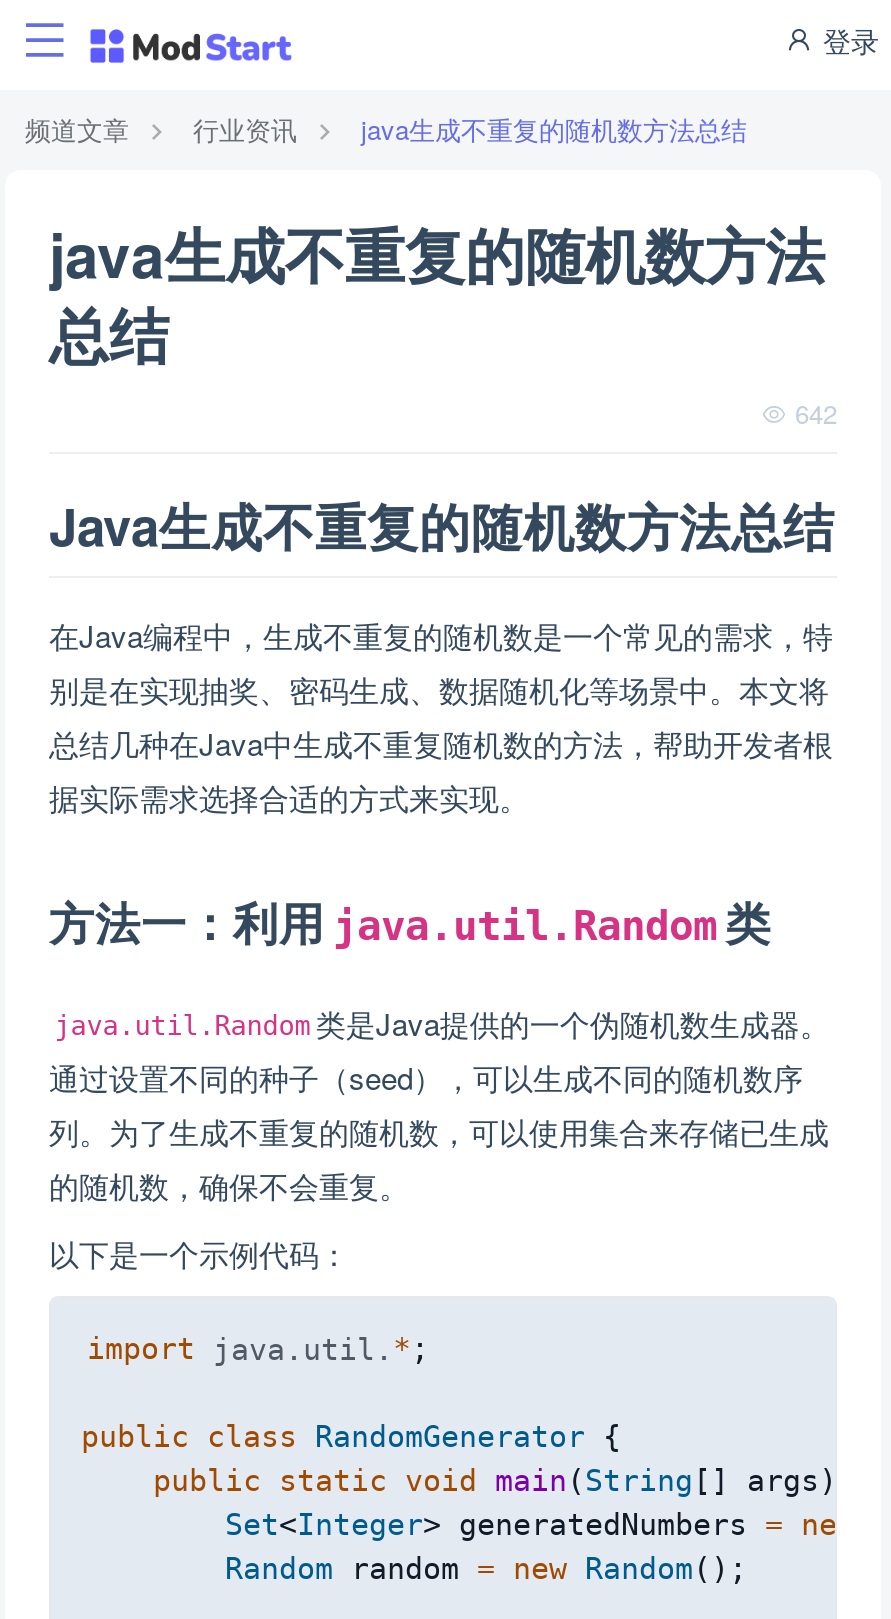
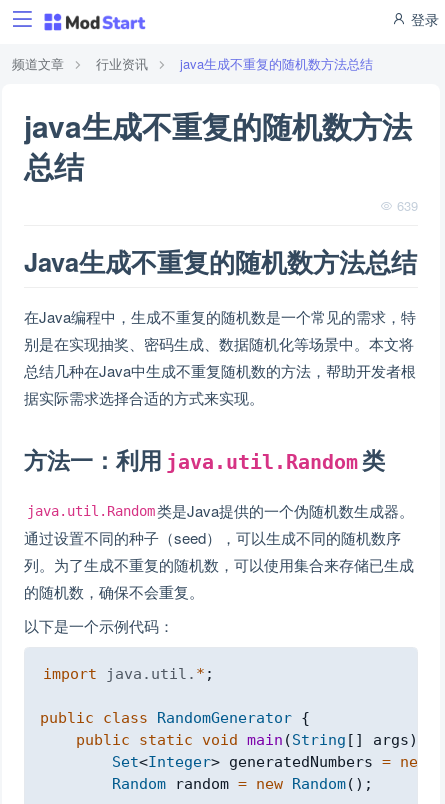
- 642
+ 639
